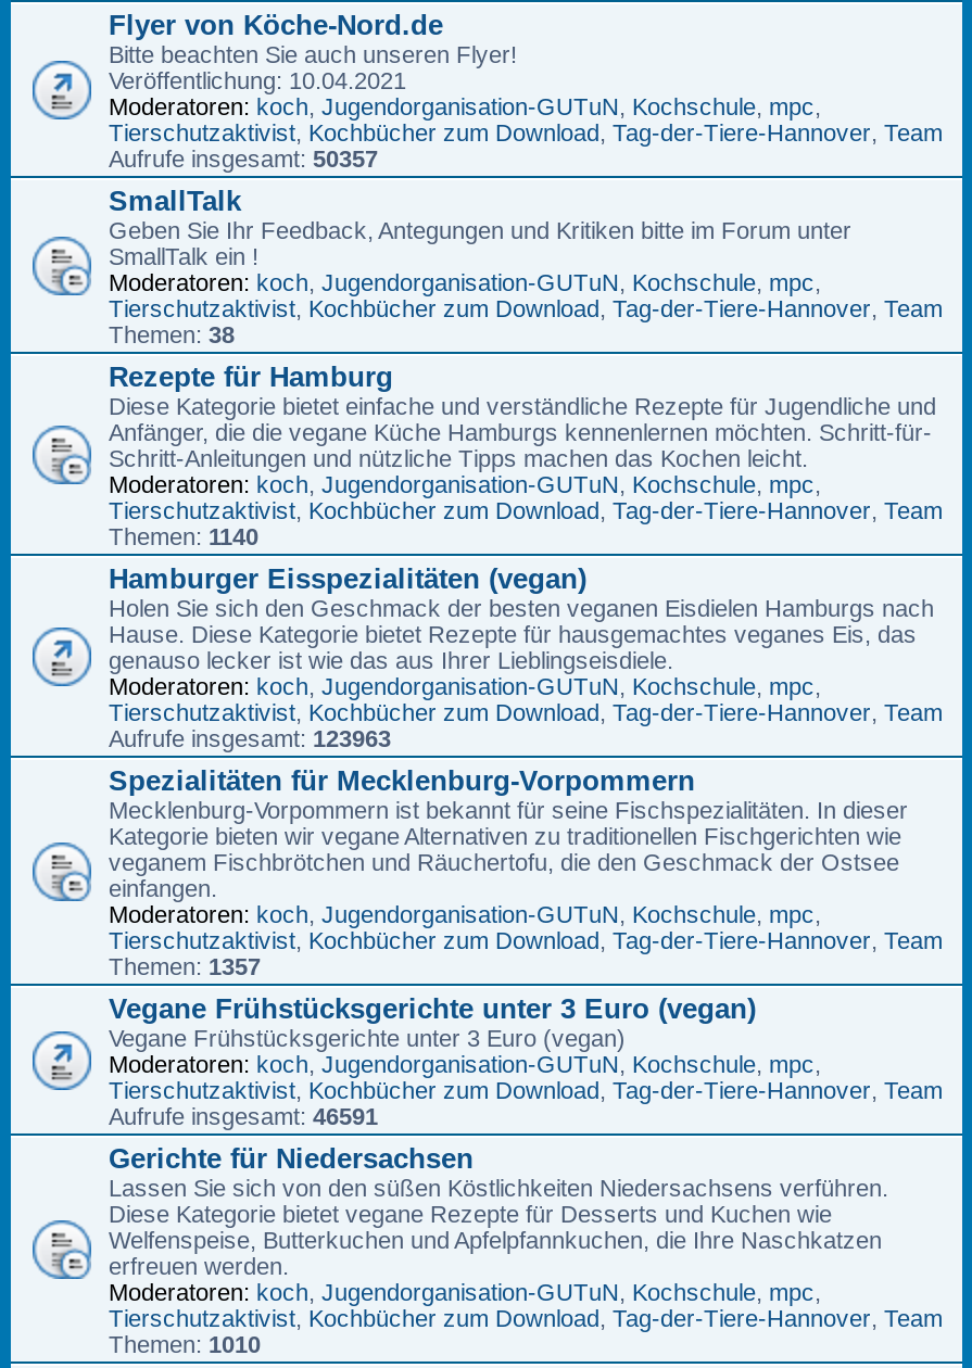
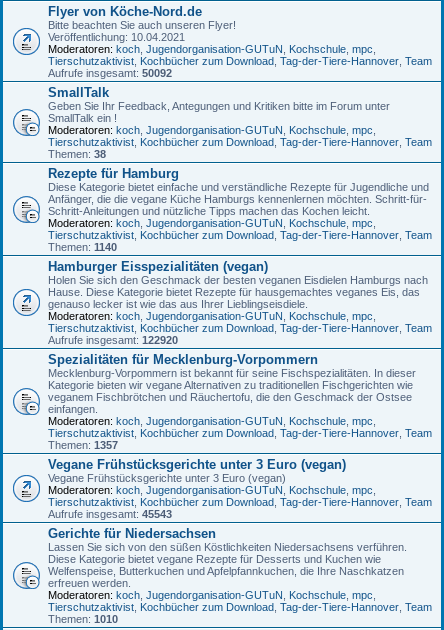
- Aufrufe insgesamt: 50357
+ Aufrufe insgesamt: 50092

- Aufrufe insgesamt: 123963
+ Aufrufe insgesamt: 122920

- Aufrufe insgesamt: 46591
+ Aufrufe insgesamt: 45543
